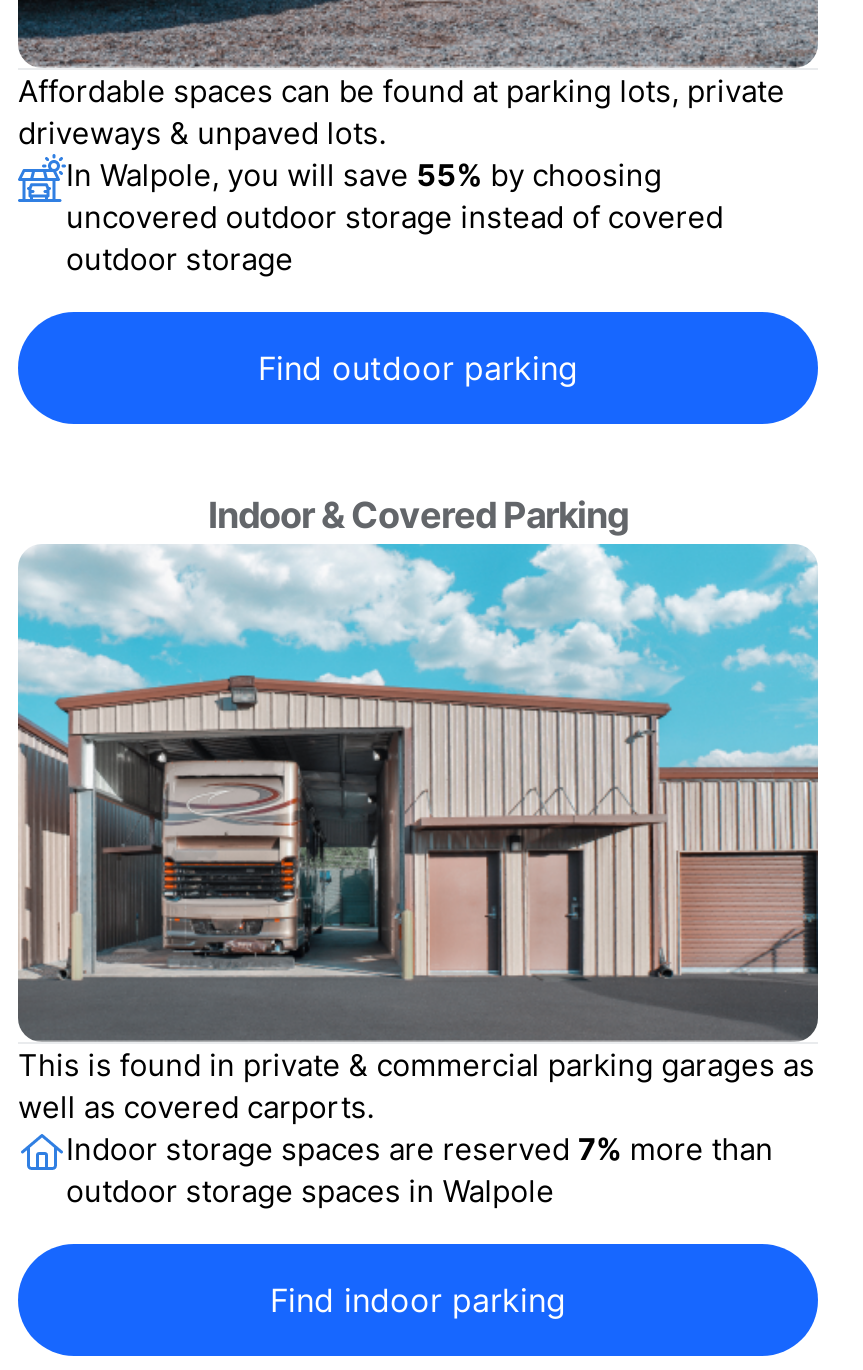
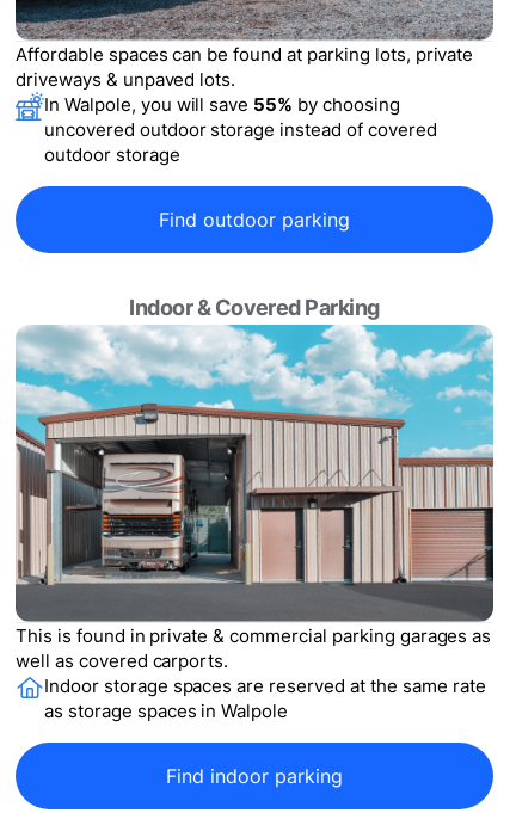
- Indoor storage spaces are reserved 7% more than
- outdoor storage spaces in Walpole
+ Indoor storage spaces are reserved at the same rate
+ as storage spaces in Walpole
